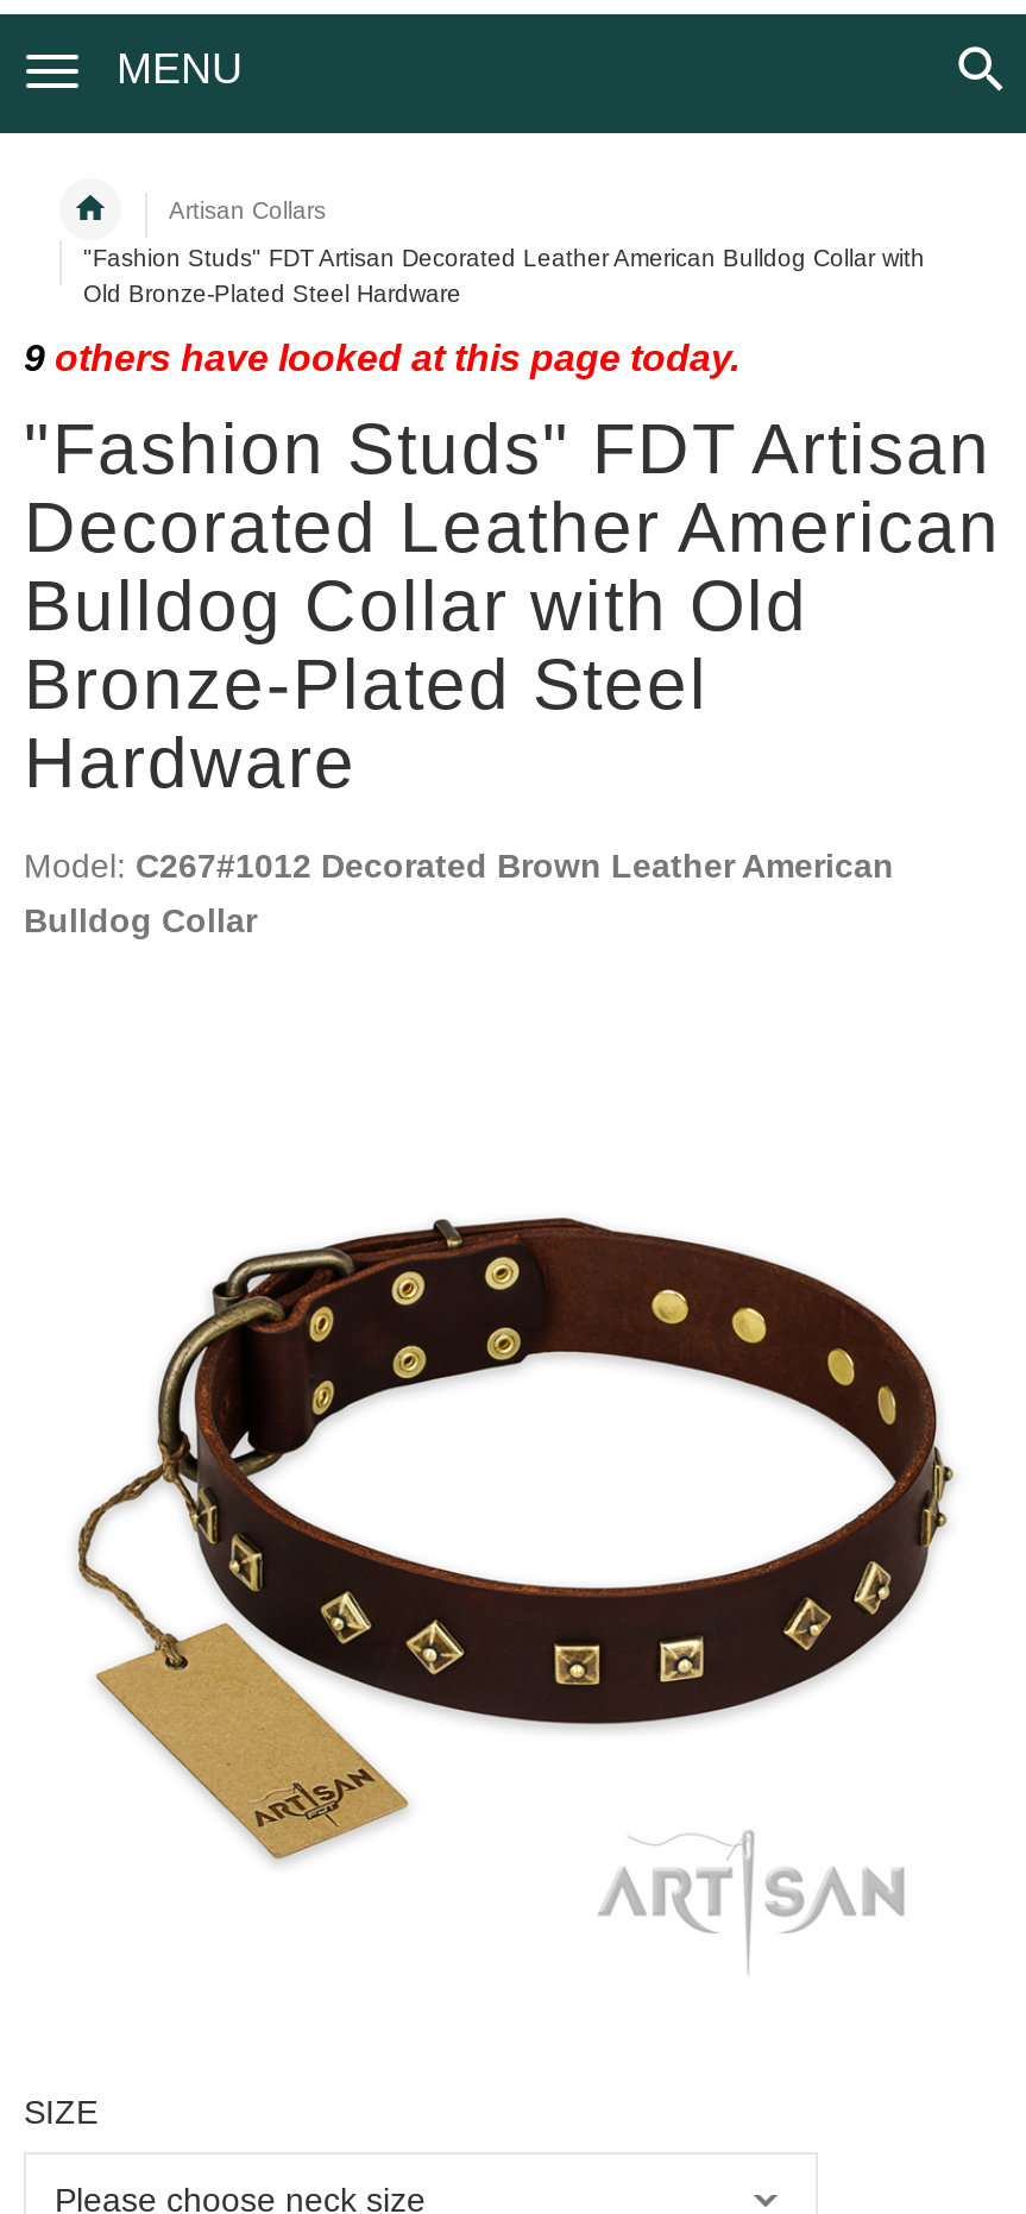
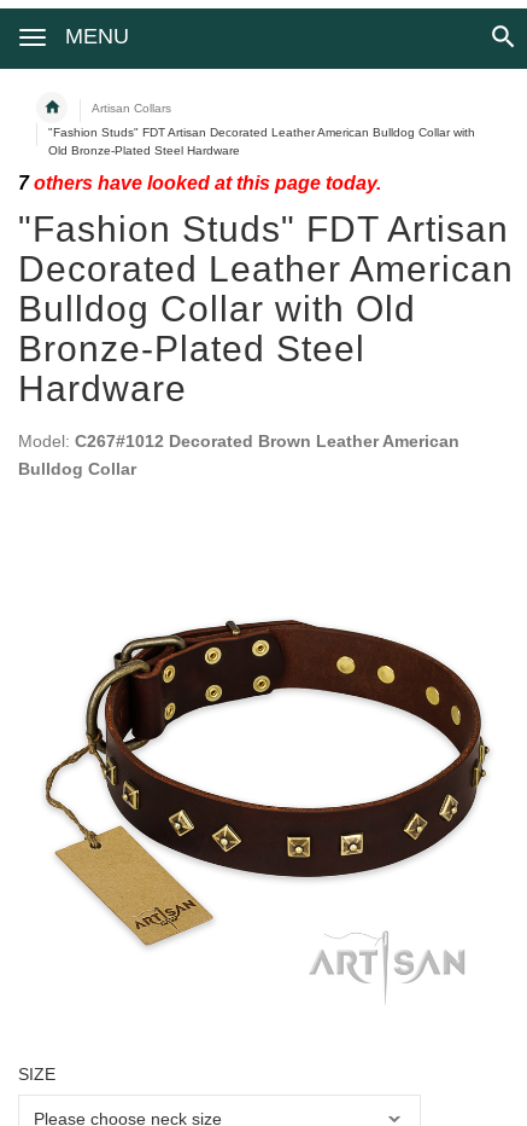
- 9 others have looked at this page today.
+ 7 others have looked at this page today.
